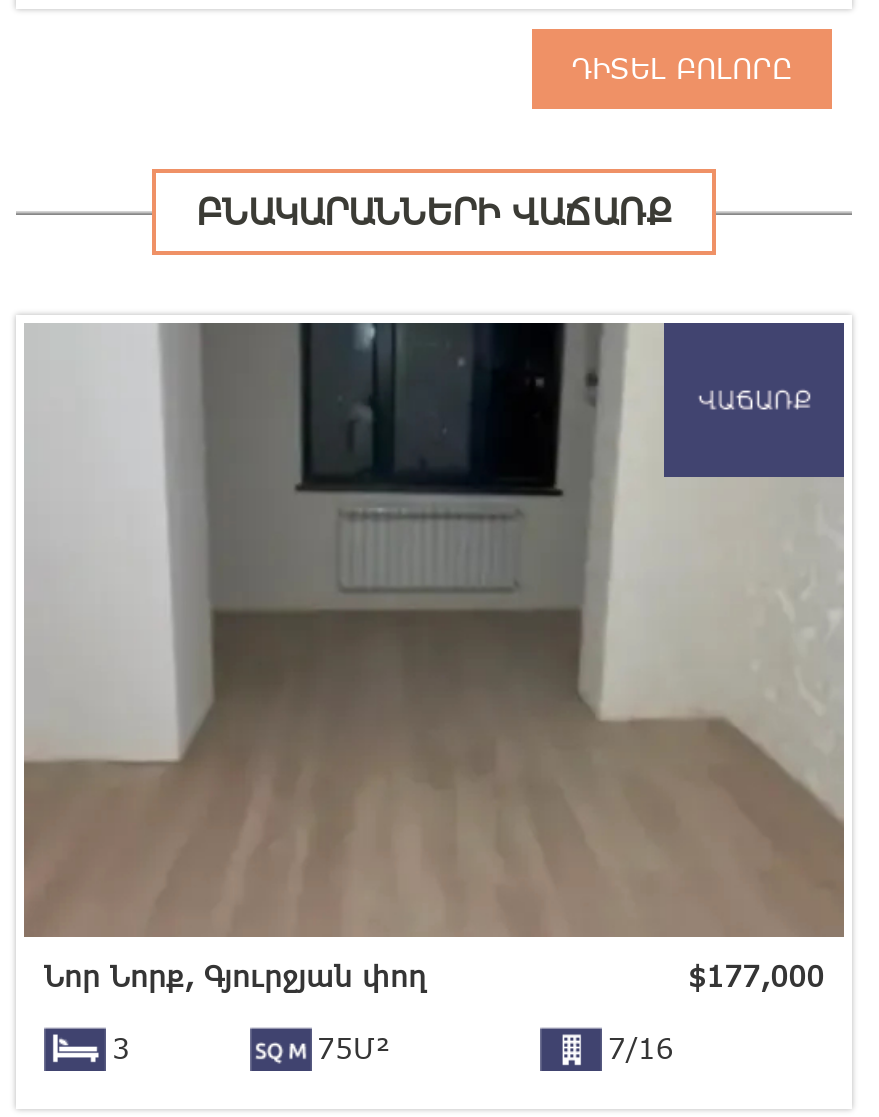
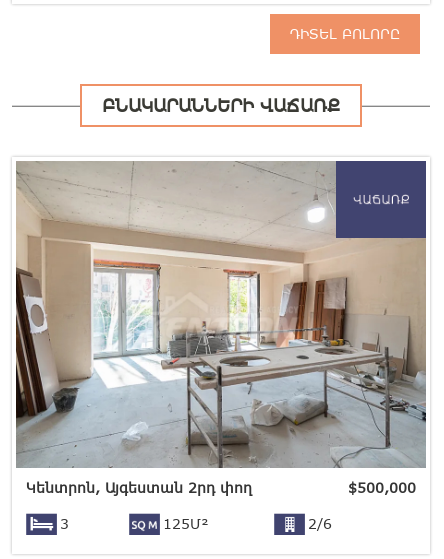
- [image]
- Նոր Նորք, Գյուրջյան փող
+ [image]
+ Կենտրոն, Այգեստան 2րդ փող

- $177,000
+ $500,000

- 75Մ²
- 7/16
+ 125Մ²
+ 2/6
